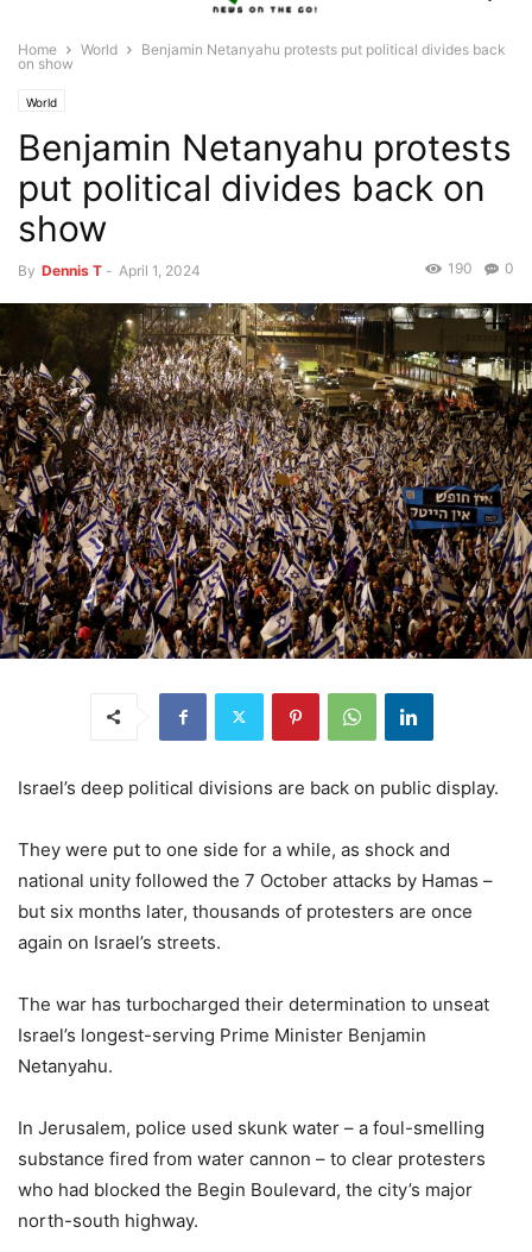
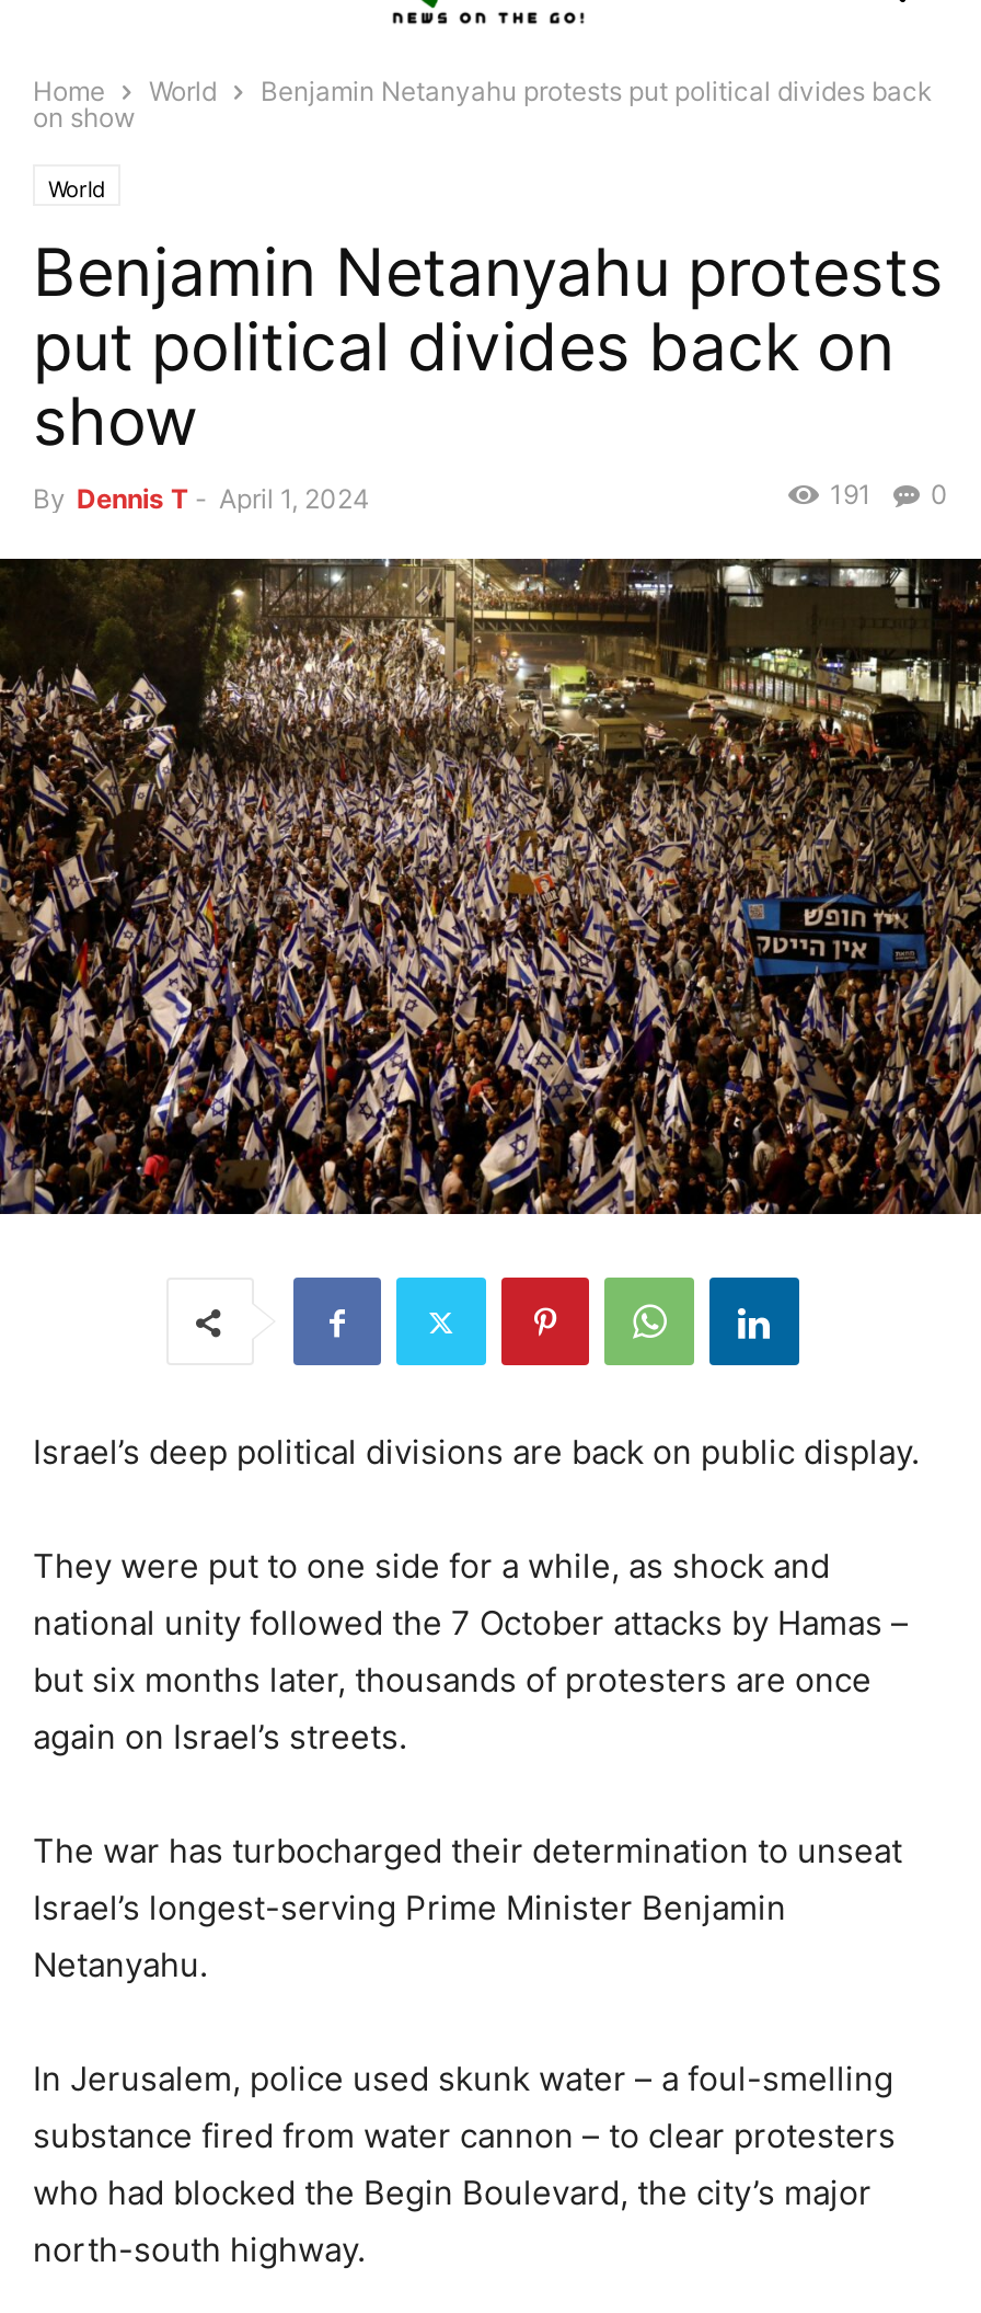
- 190 0
+ 191 0
